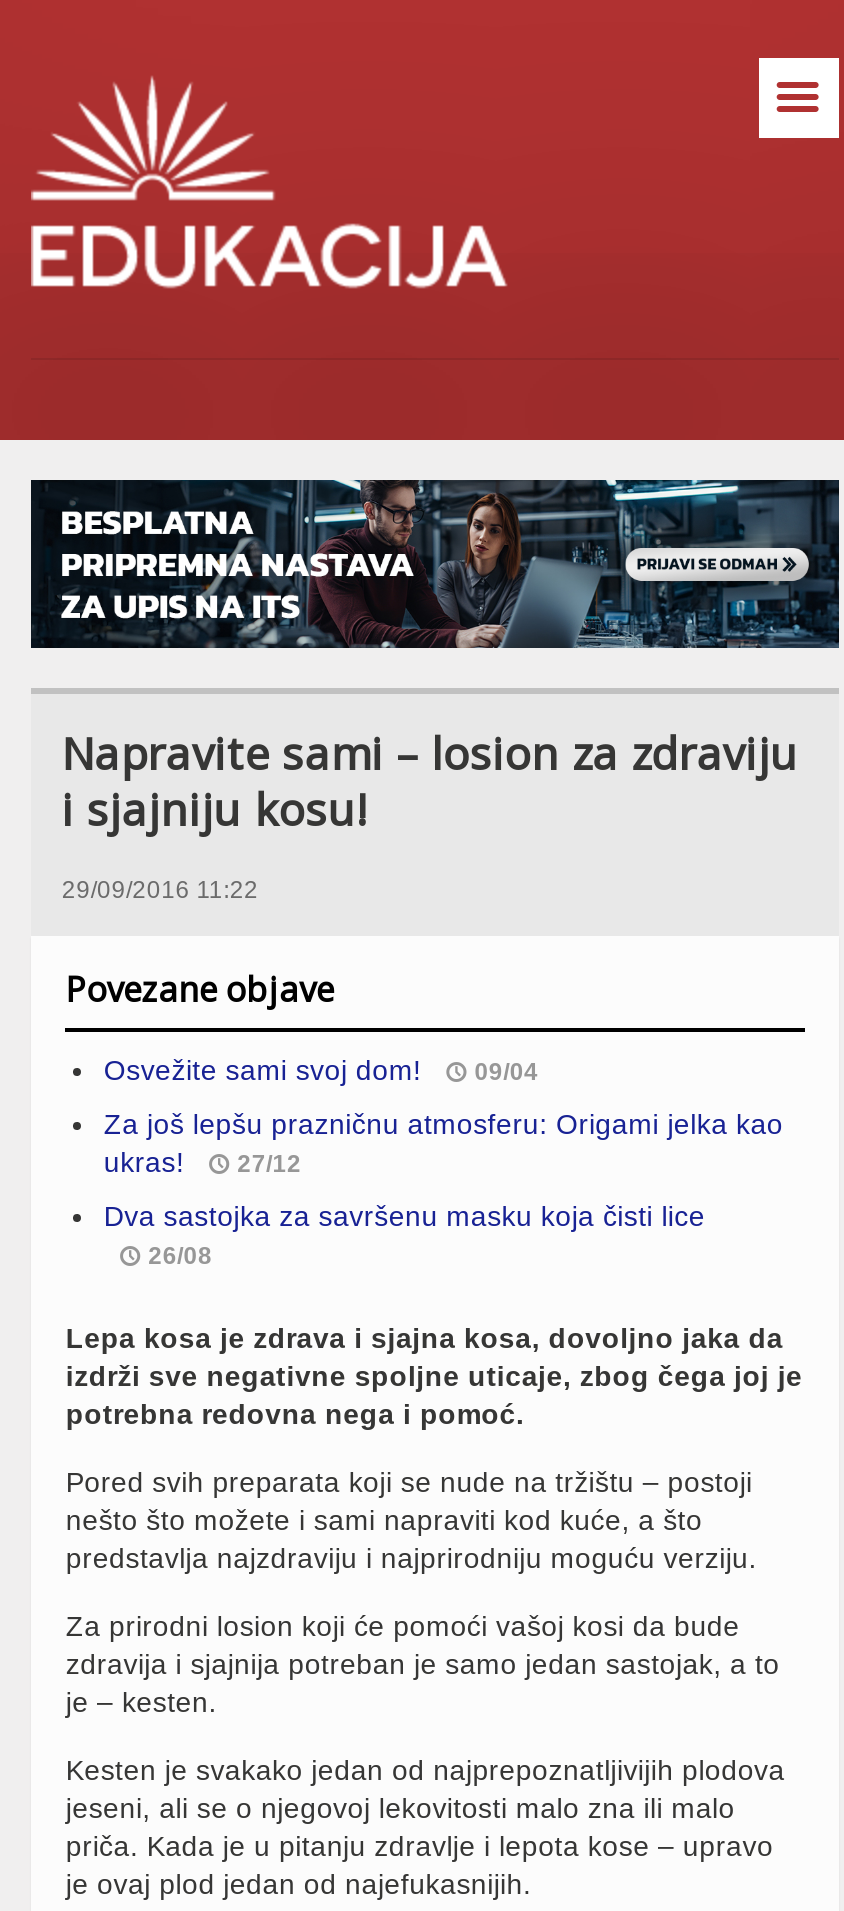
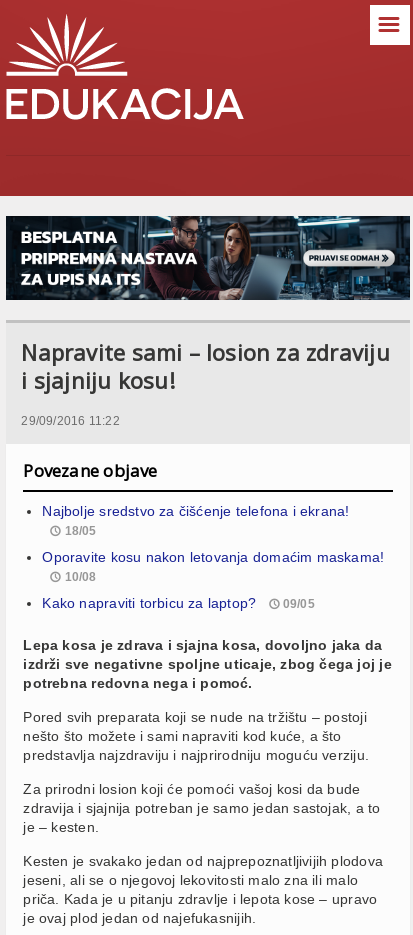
- Osvežite sami svoj dom!
- 09/04
+ Najbolje sredstvo za čišćenje telefona i ekrana!
+ 18/05

- Za još lepšu prazničnu atmosferu: Origami jelka kao
- ukras!
- 27/12
+ Oporavite kosu nakon letovanja domaćim maskama!
+ 10/08

- Dva sastojka za savršenu masku koja čisti lice
- 26/08
+ Kako napraviti torbicu za laptop?
+ 09/05
